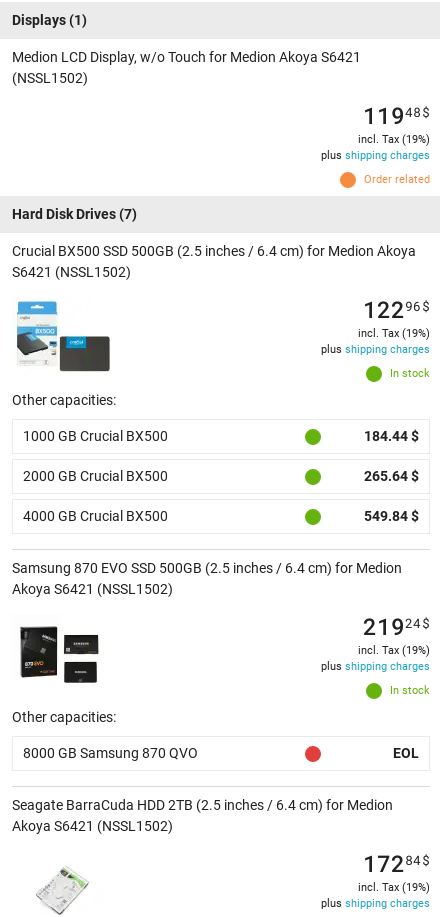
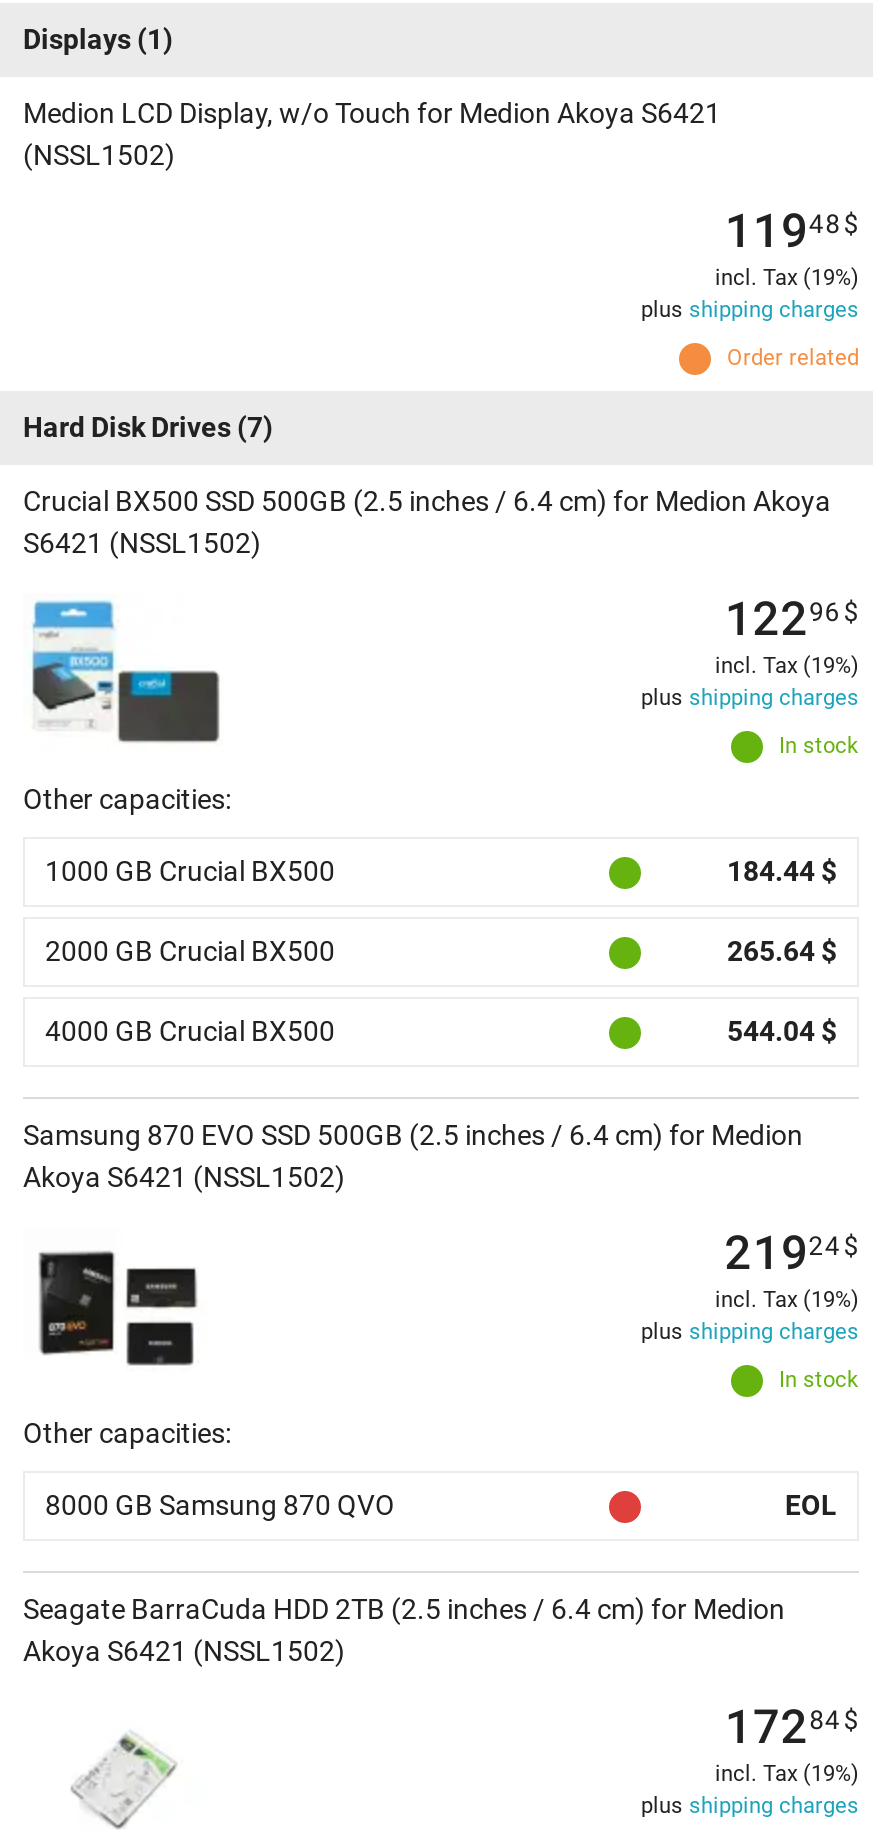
- 549.84 $
+ 544.04 $
